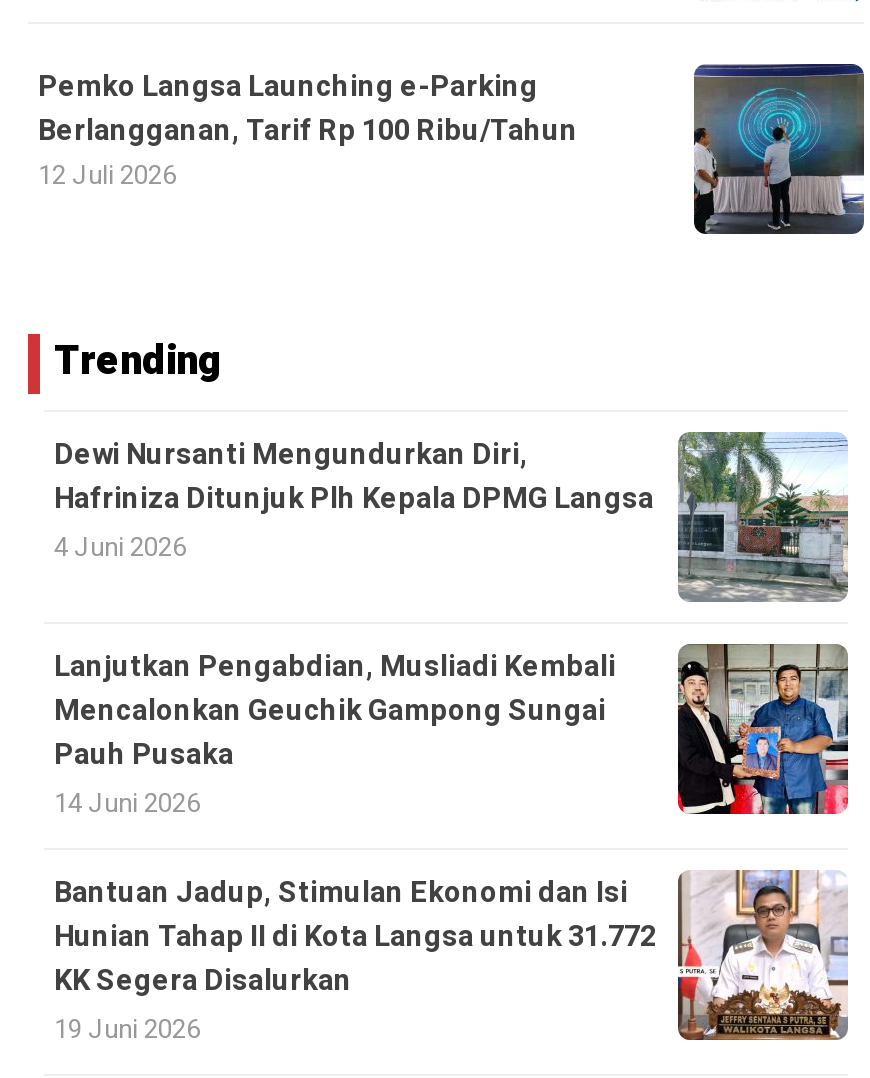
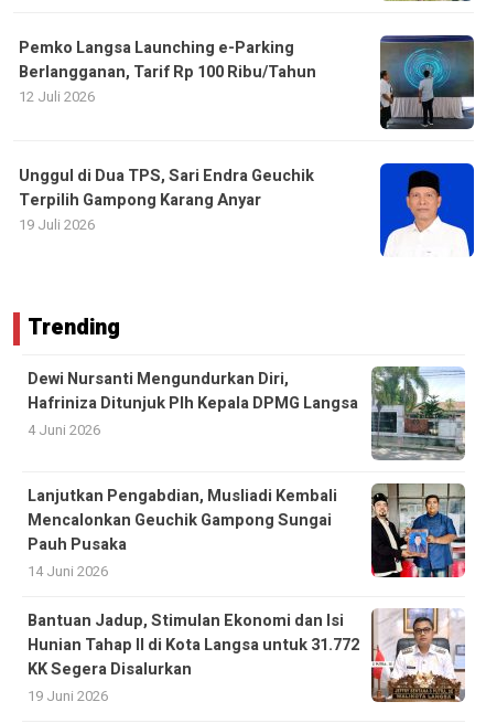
+ Unggul di Dua TPS, Sari Endra Geuchik
+ Terpilih Gampong Karang Anyar
+ 19 Juli 2026

+ [image]
